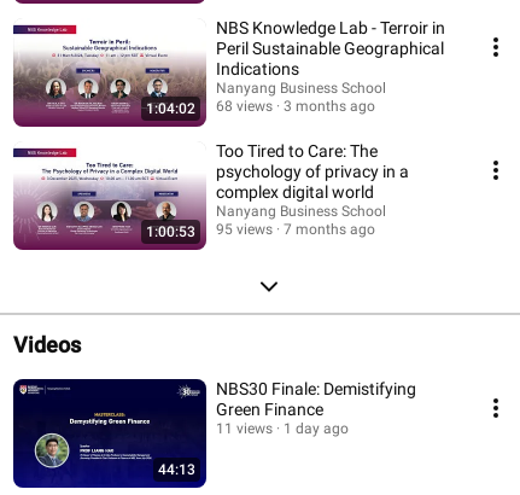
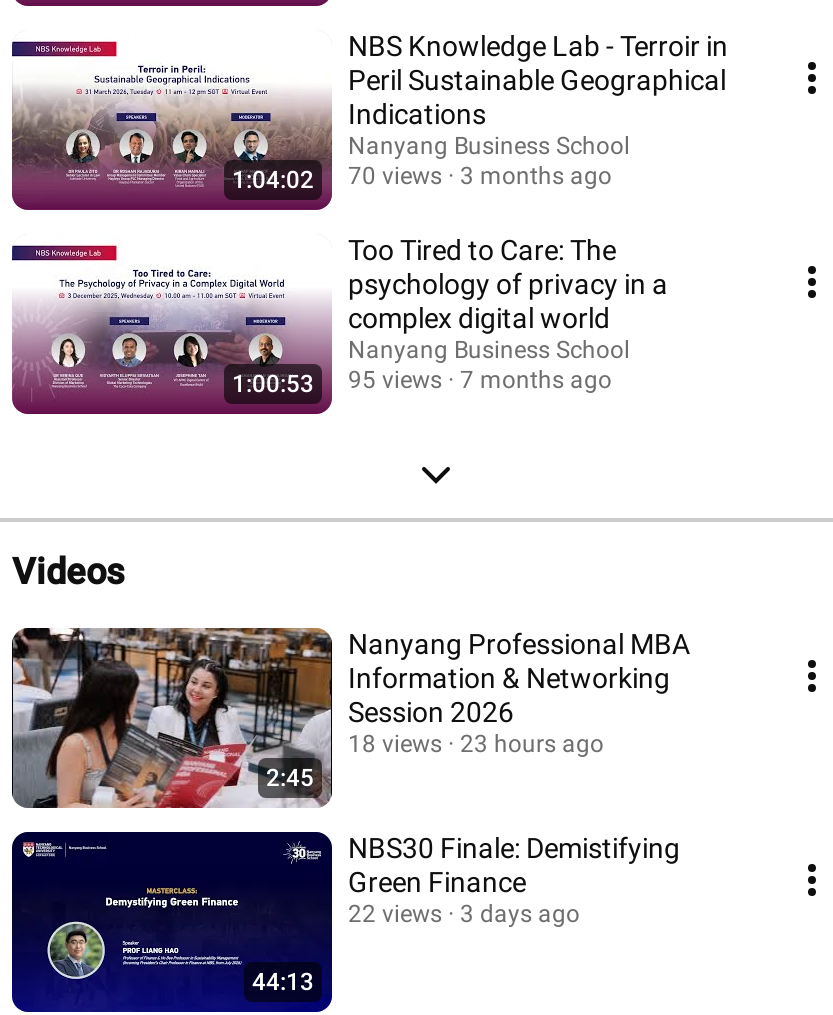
- 1:04:02 68 views 3 months ago
+ 1:04:02 70 views 3 months ago

+ [image]
+ 2:45

+ Nanyang Professional MBA
+ Information & Networking
+ Session 2026
+ 18 views
+ 23 hours ago

- 11 views
+ 22 views

- 1 day ago
+ 3 days ago
